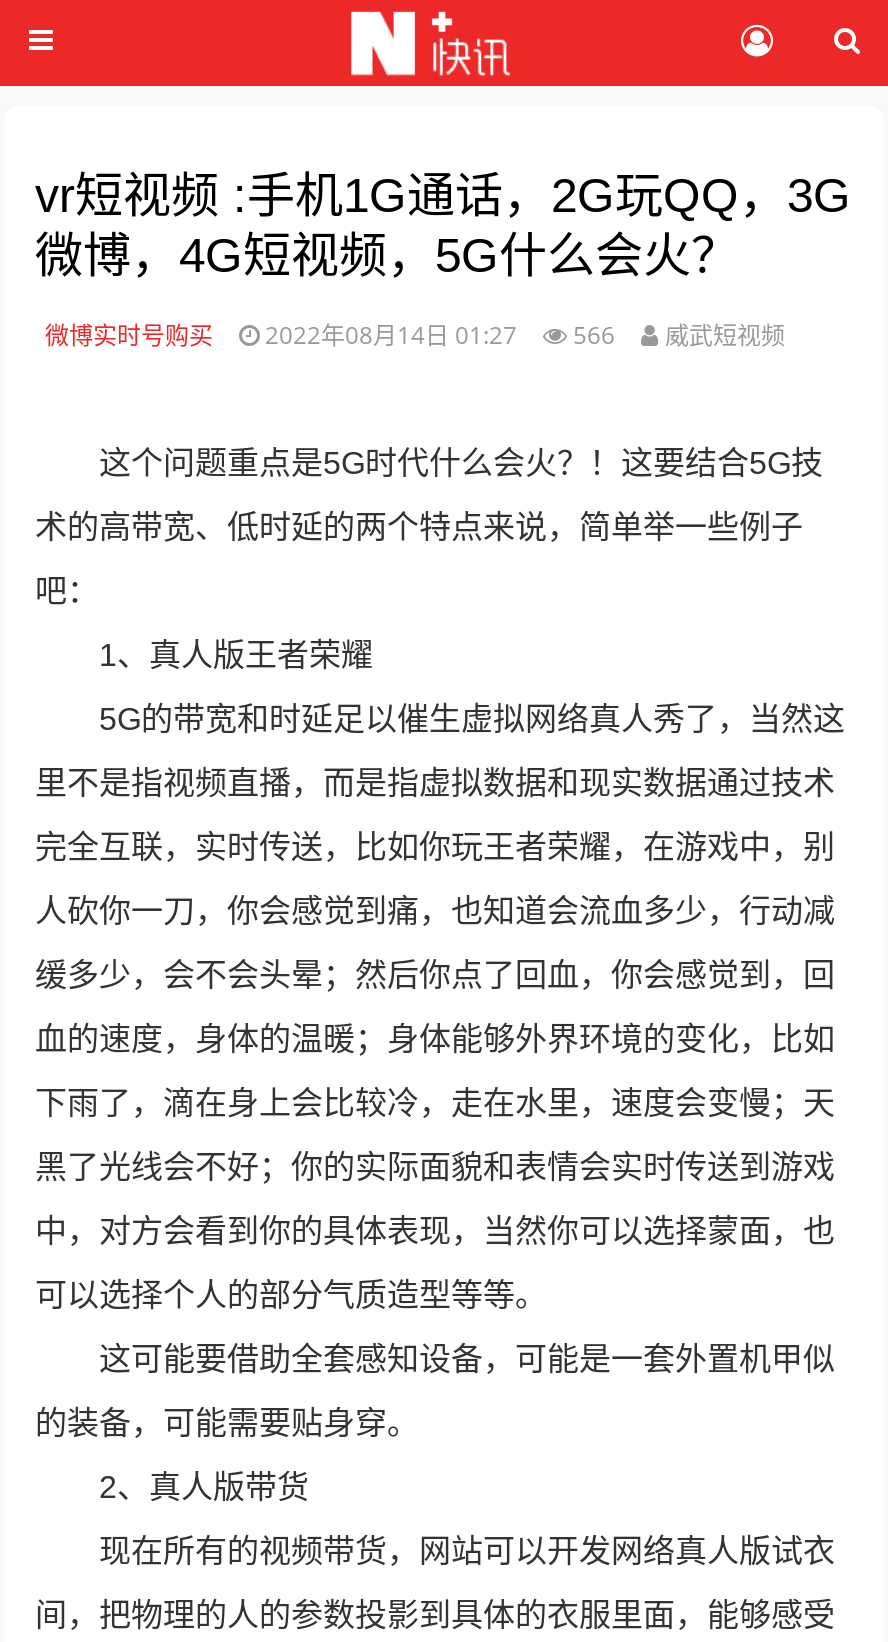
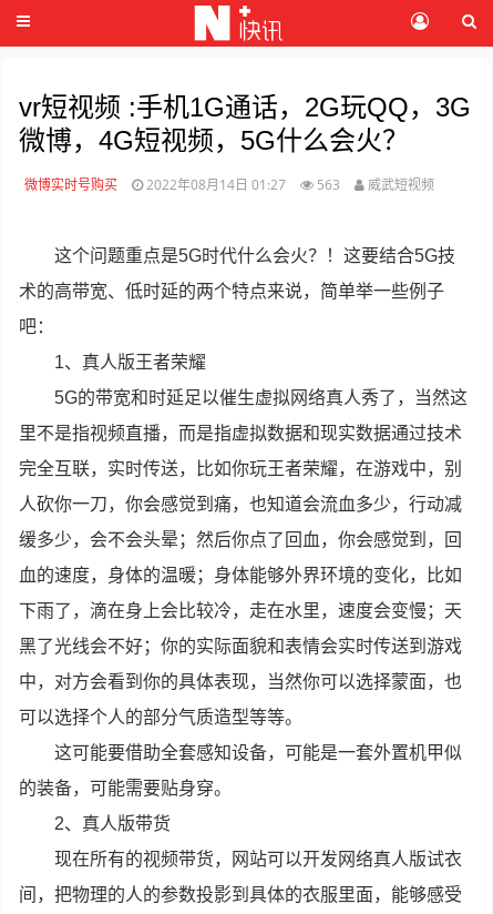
- 微博实时号购买 2022年08月14日 01:27 566 威武短视频
+ 微博实时号购买 2022年08月14日 01:27 563 威武短视频
